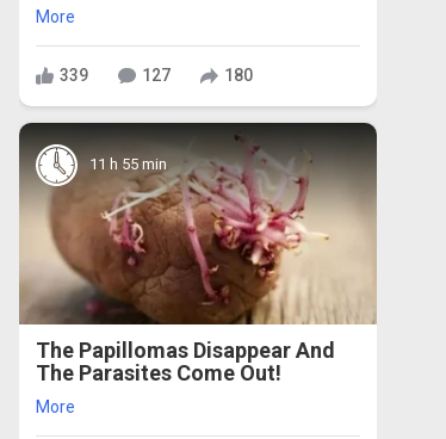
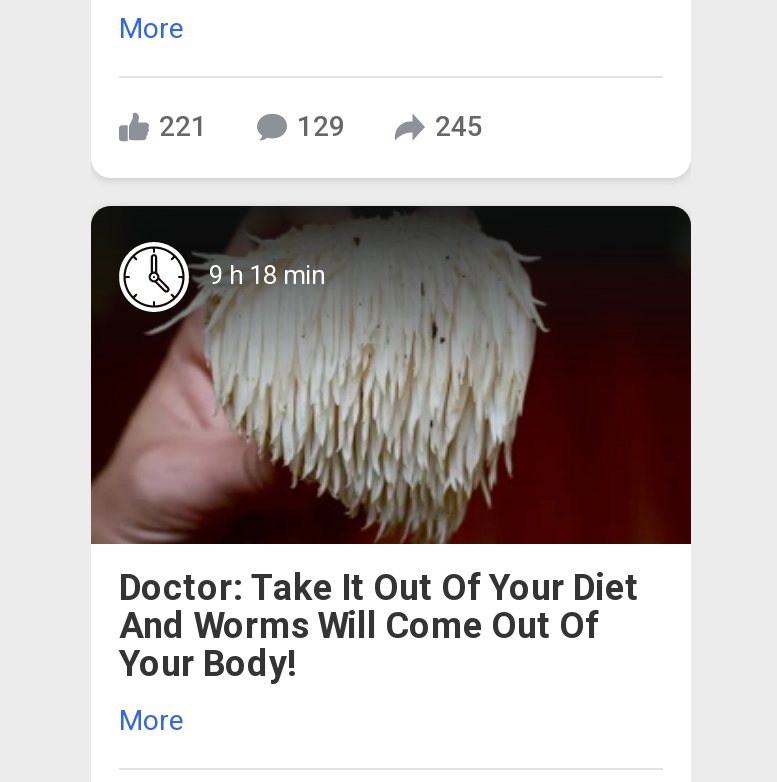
- 339
- 127
- 180
+ 221
+ 129
+ 245

- [image]
- 11 h 55 min
+ [image]
+ 9 h 18 min

- The Papillomas Disappear And
- The Parasites Come Out!
+ Doctor: Take It Out Of Your Diet
+ And Worms Will Come Out Of
+ Your Body!
